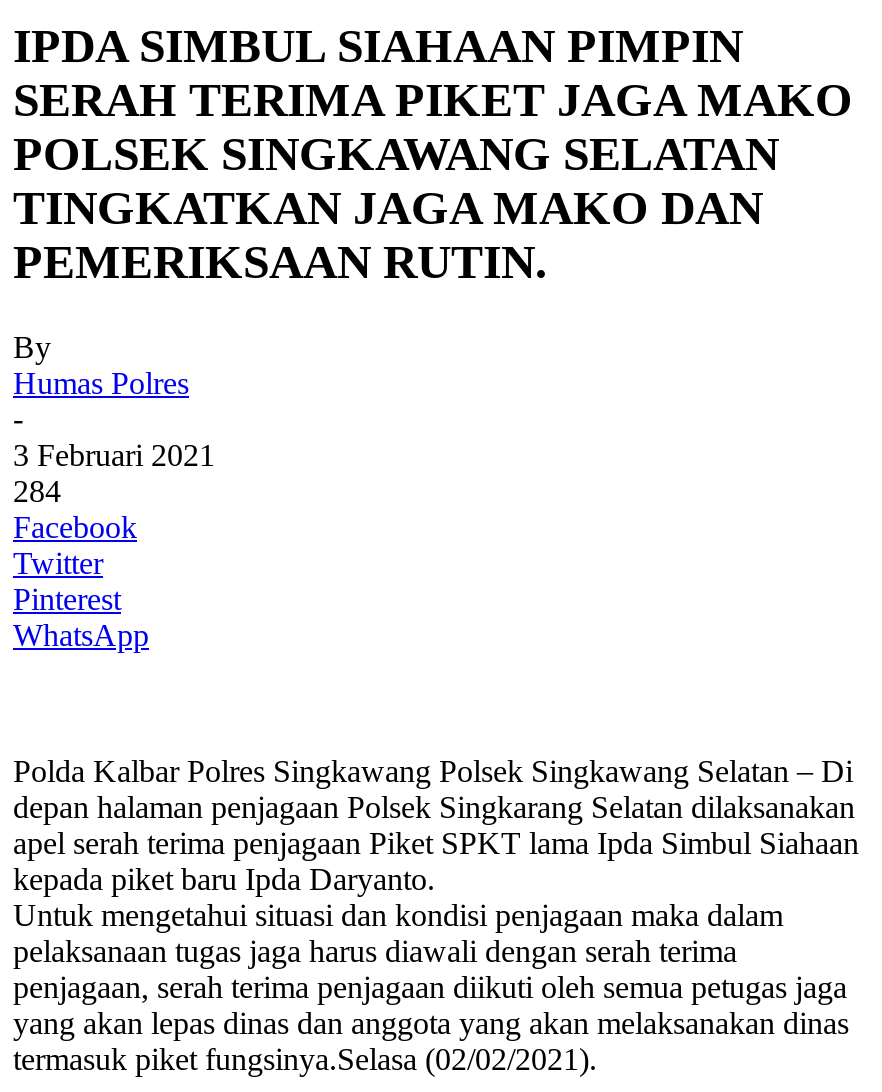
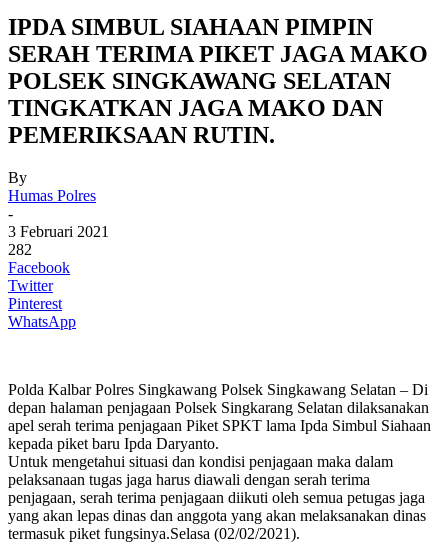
- 284
+ 282
